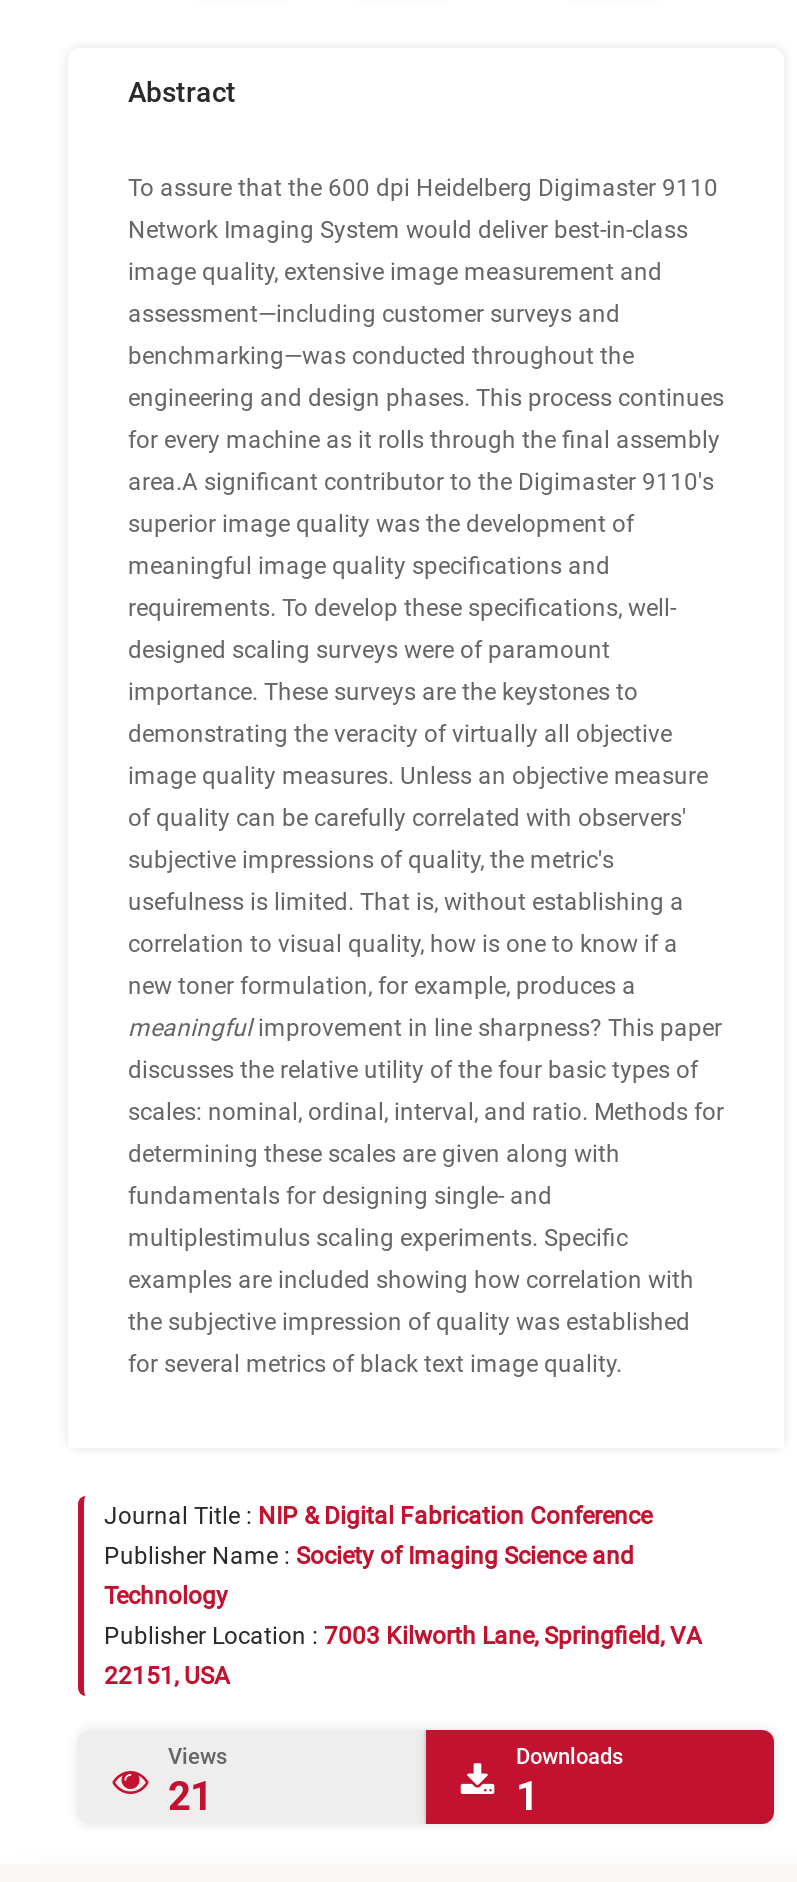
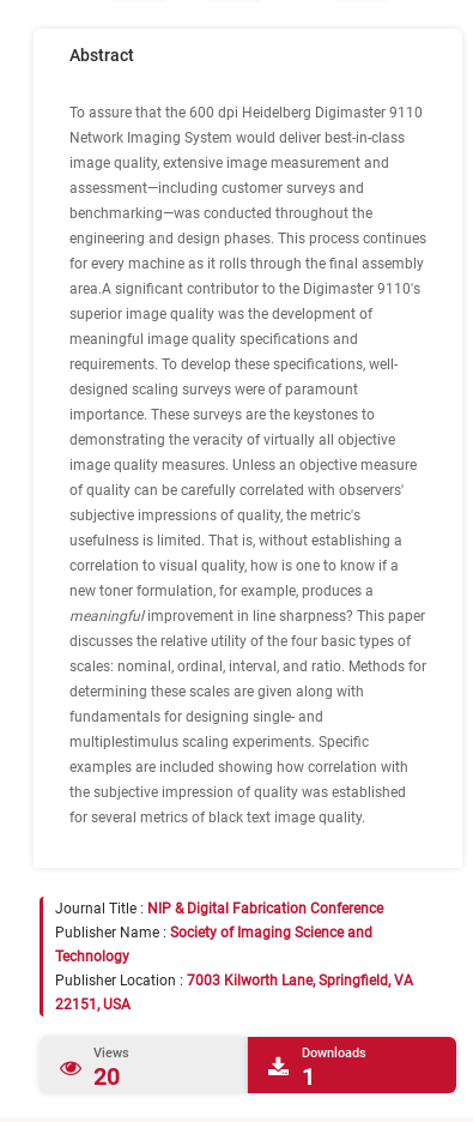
- 21
+ 20
